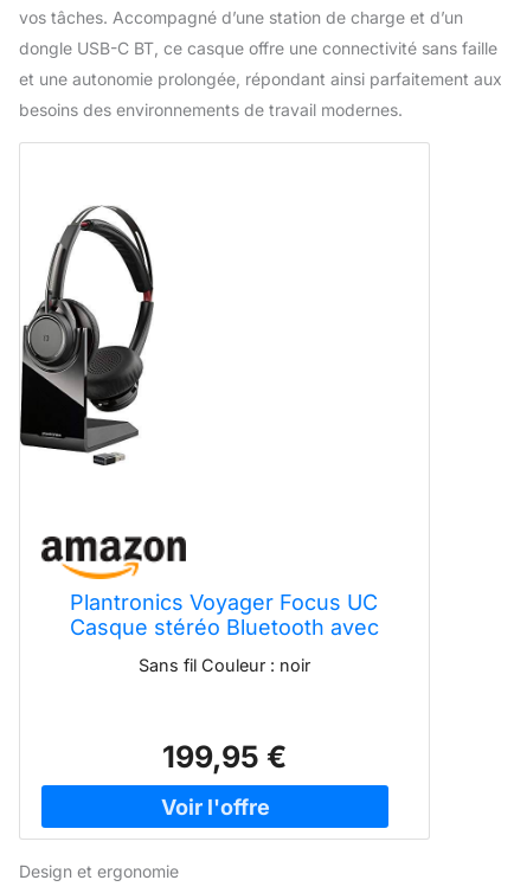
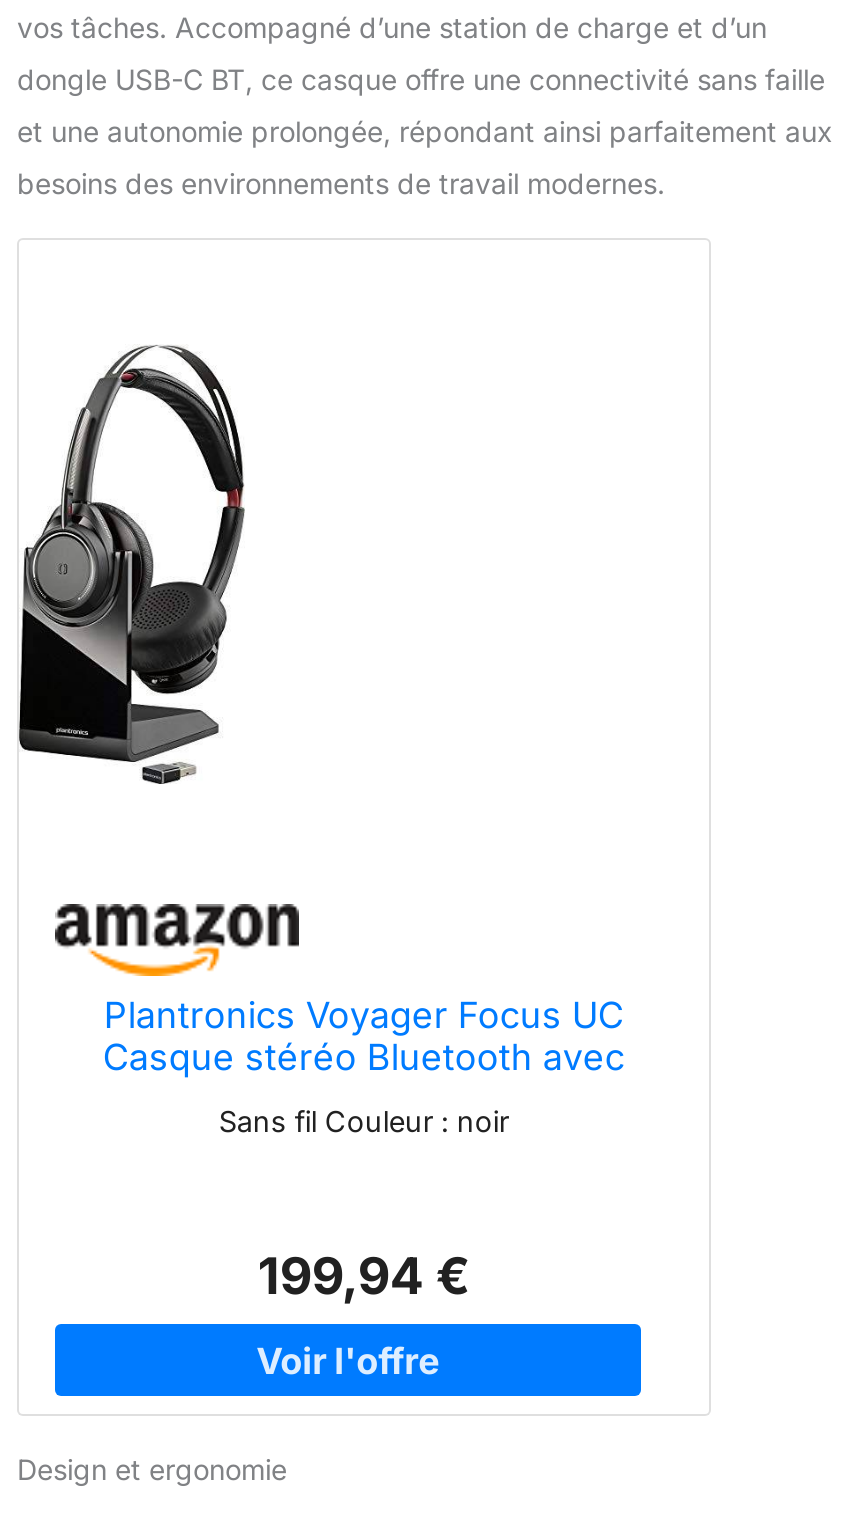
- 199,95 €
+ 199,94 €
